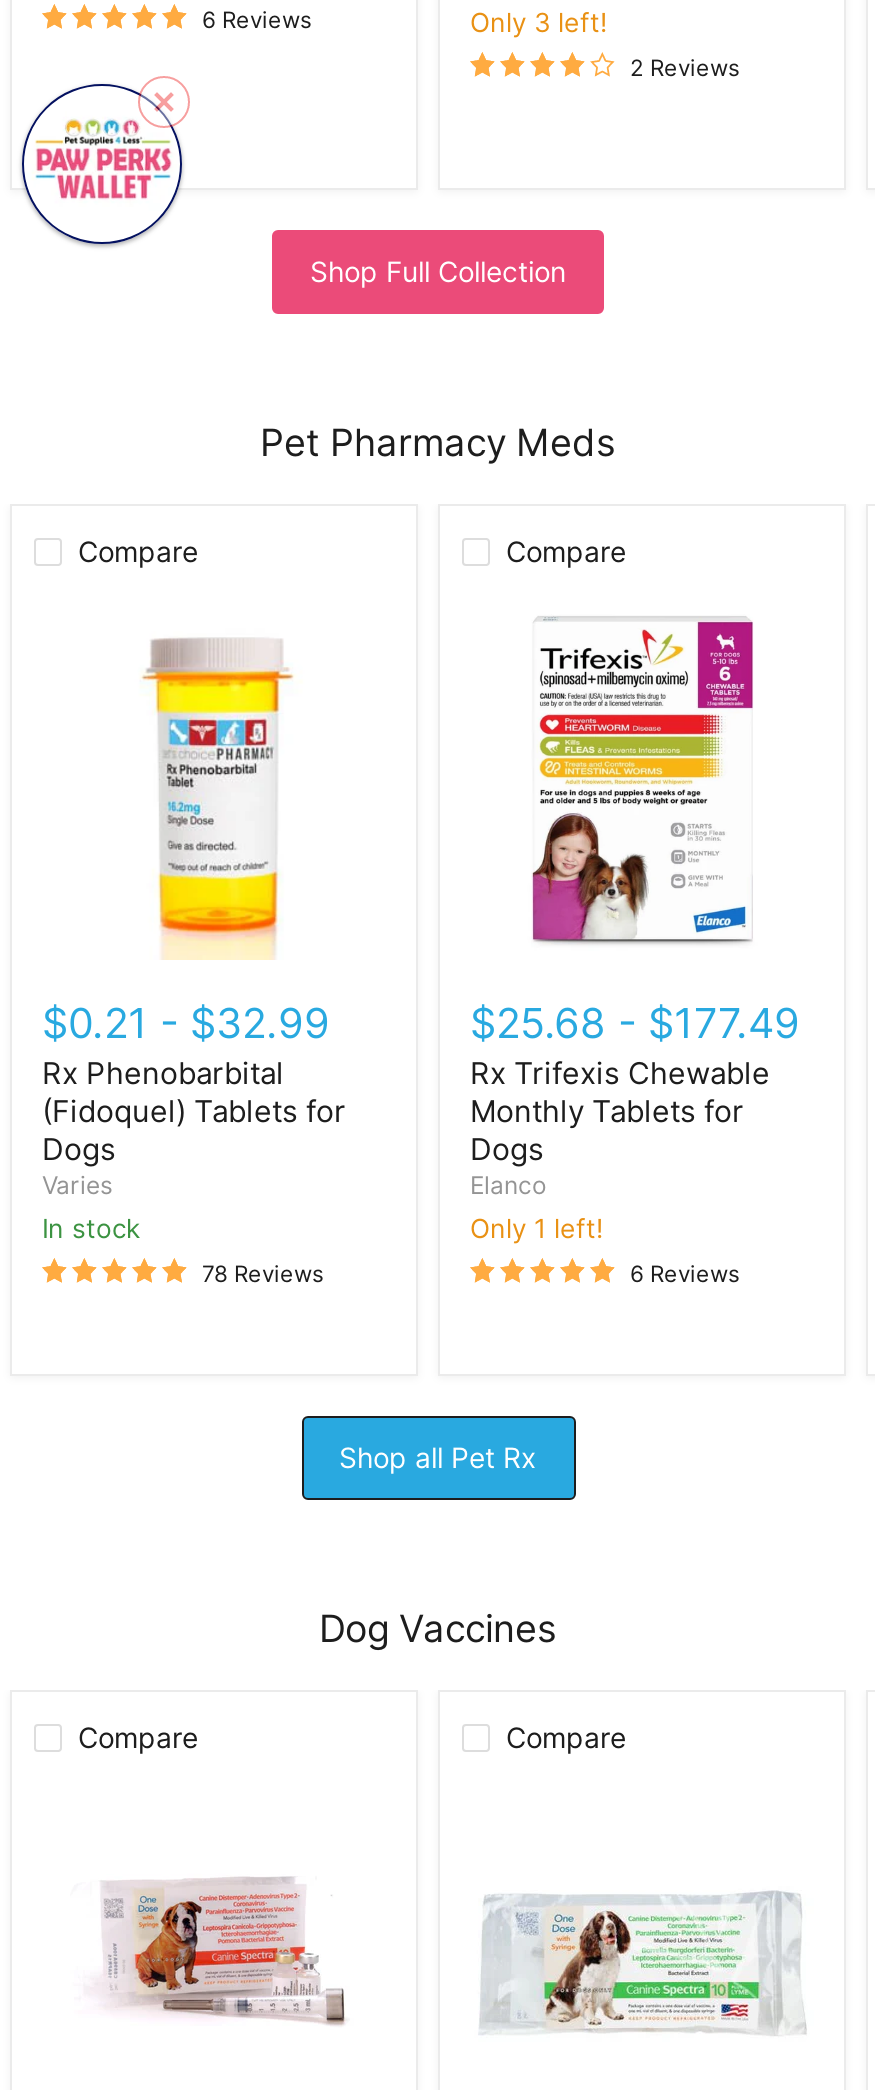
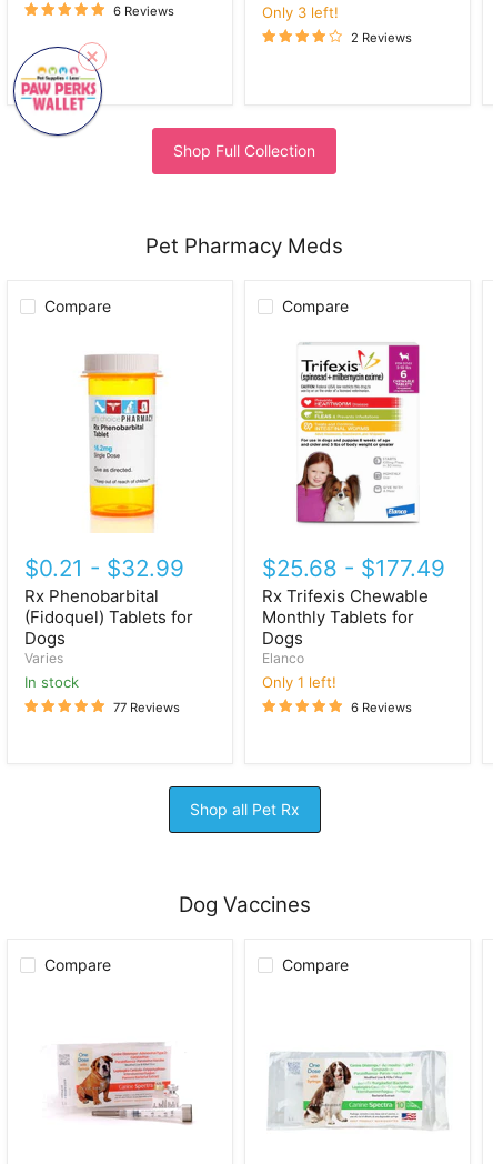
- 78 Reviews
+ 77 Reviews
